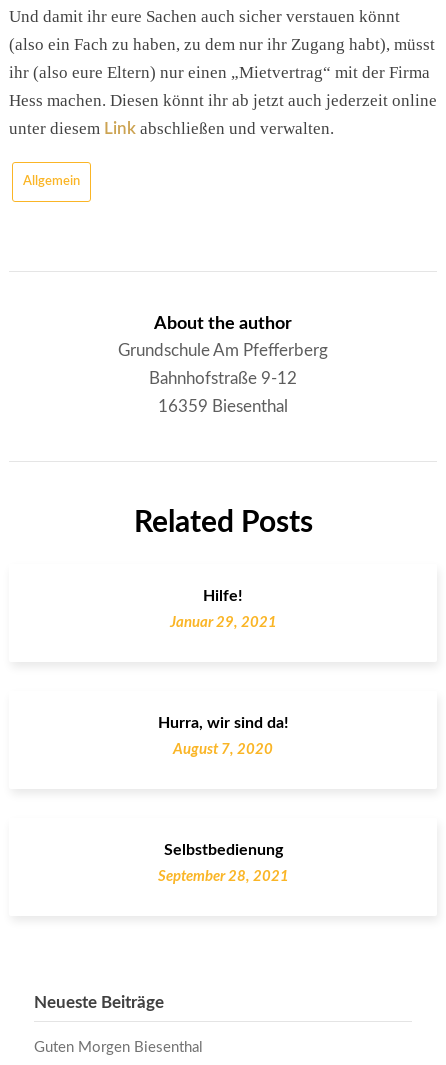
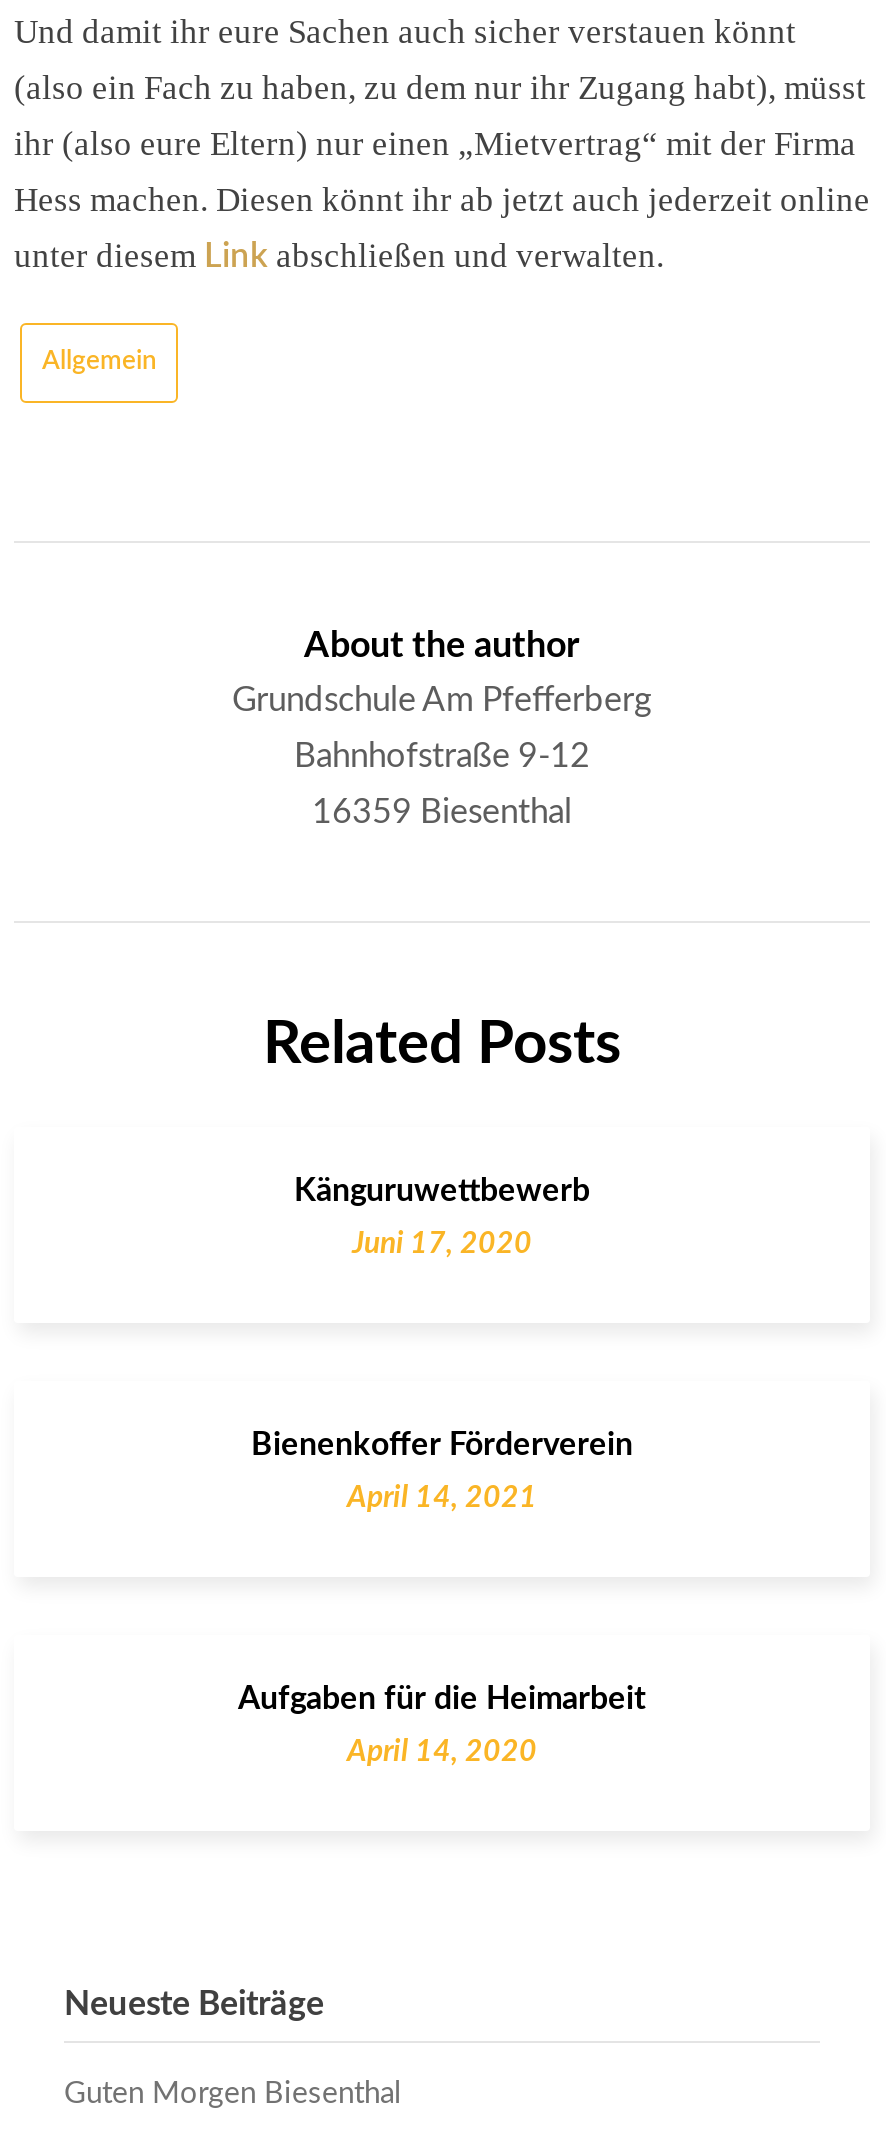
- Hilfe!
+ Känguruwettbewerb

- Januar 29, 2021
+ Juni 17, 2020

- Hurra, wir sind da!
+ Bienenkoffer Förderverein

- August 7, 2020
+ April 14, 2021

- Selbstbedienung
+ Aufgaben für die Heimarbeit

- September 28, 2021
+ April 14, 2020
